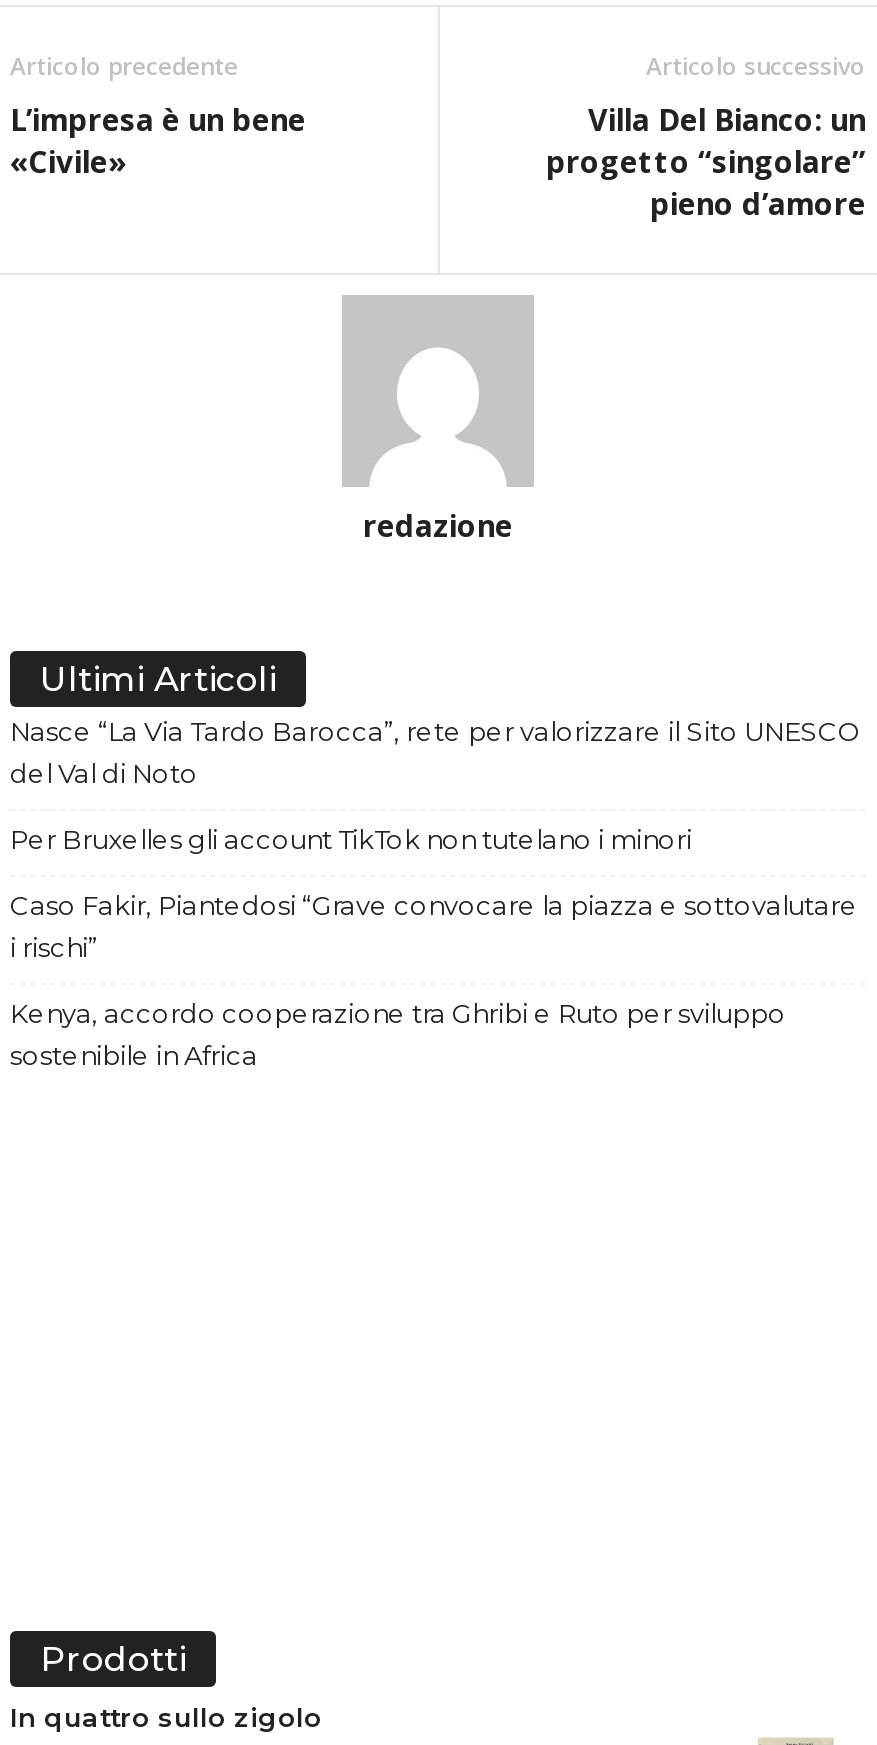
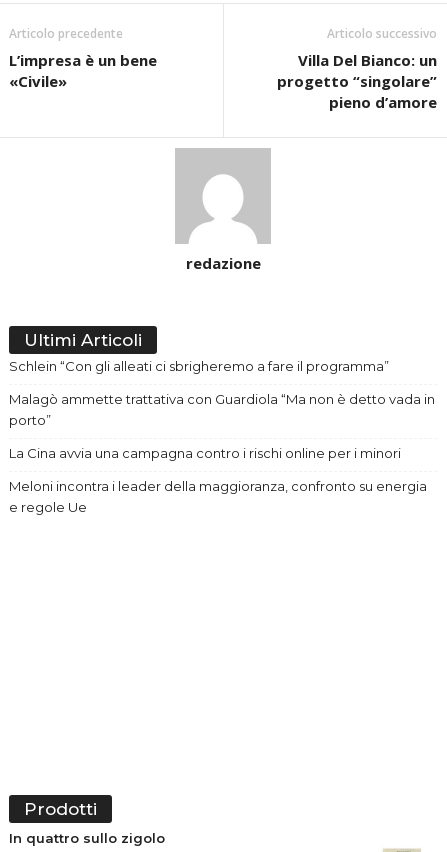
- Nasce “La Via Tardo Barocca”, rete per valorizzare il Sito UNESCO
- del Val di Noto
+ Schlein “Con gli alleati ci sbrigheremo a fare il programma”

- Per Bruxelles gli account TikTok non tutelano i minori
+ Malagò ammette trattativa con Guardiola “Ma non è detto vada in
+ porto”

- Caso Fakir, Piantedosi “Grave convocare la piazza e sottovalutare
- i rischi”
+ La Cina avvia una campagna contro i rischi online per i minori

- Kenya, accordo cooperazione tra Ghribi e Ruto per sviluppo
- sostenibile in Africa
+ Meloni incontra i leader della maggioranza, confronto su energia
+ e regole Ue
